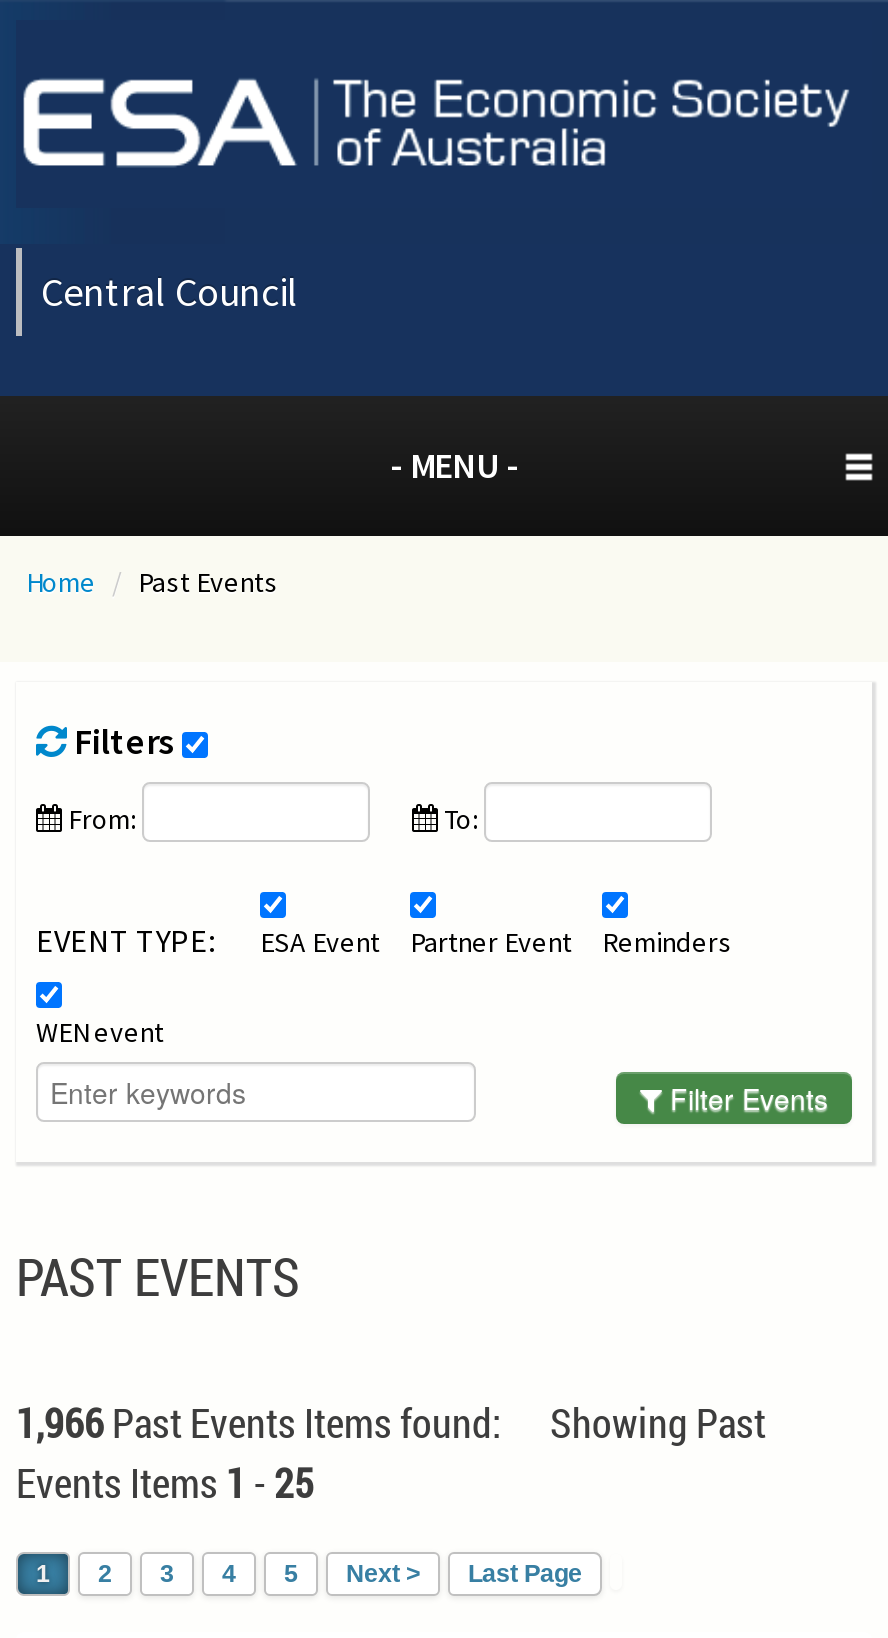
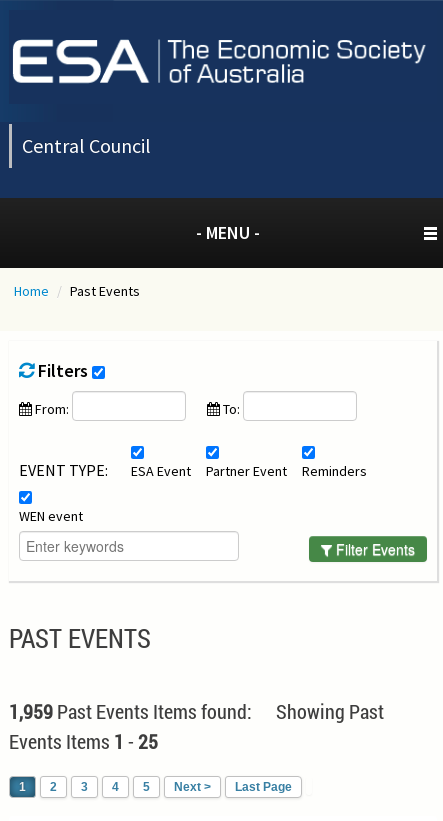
- 1,966 Past Events Items found: Showing Past
+ 1,959 Past Events Items found: Showing Past
